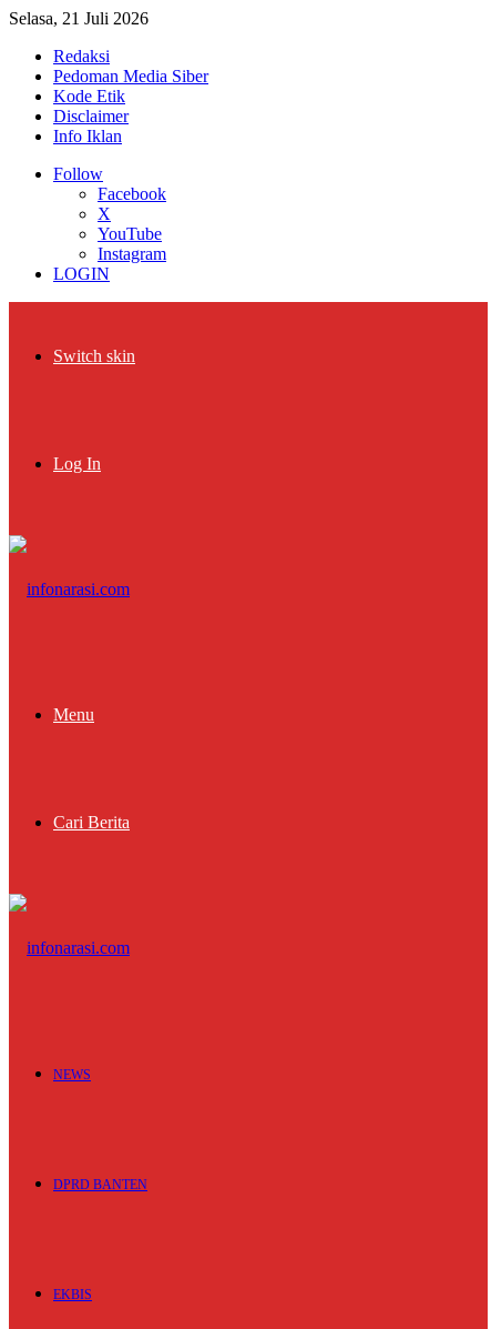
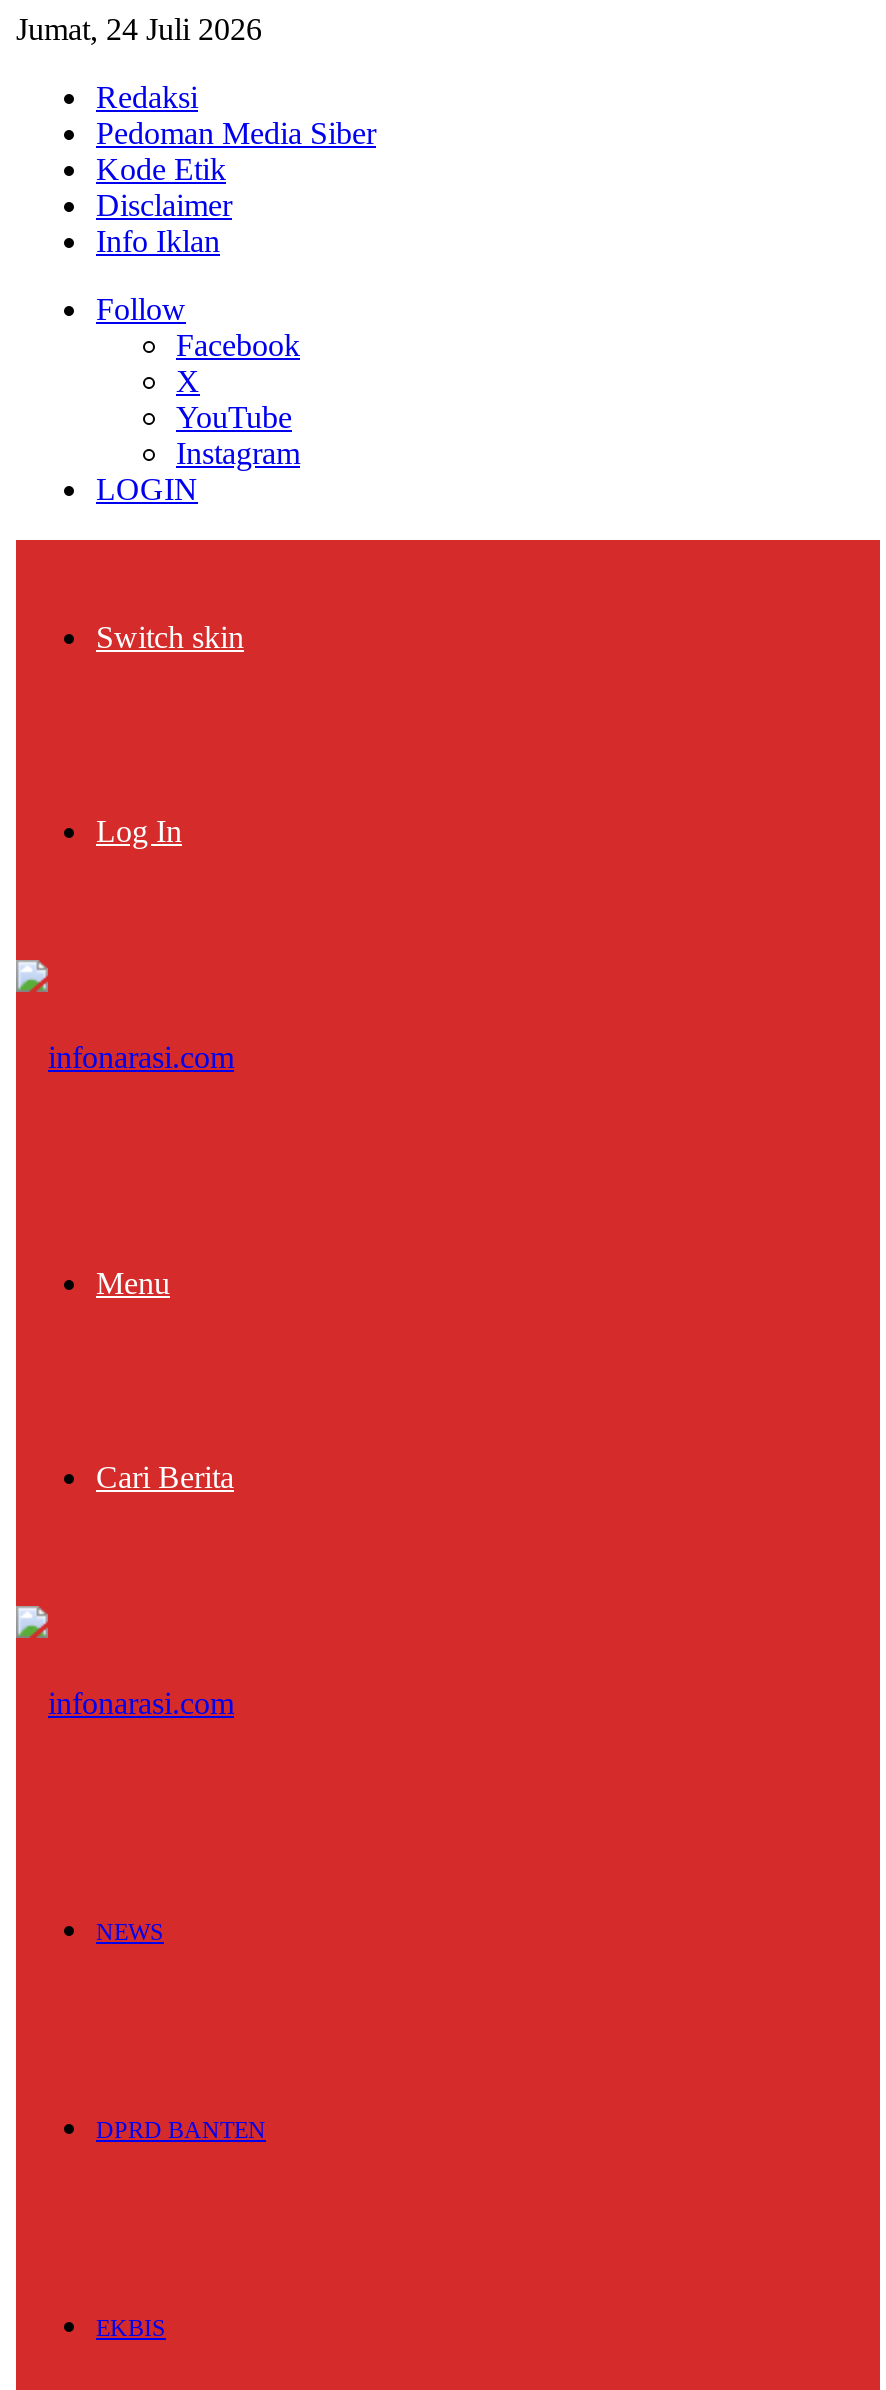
- Selasa, 21 Juli 2026
+ Jumat, 24 Juli 2026
